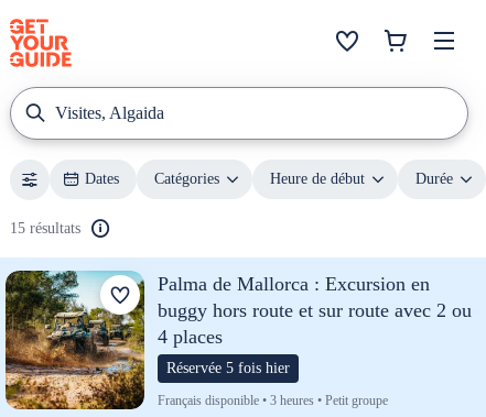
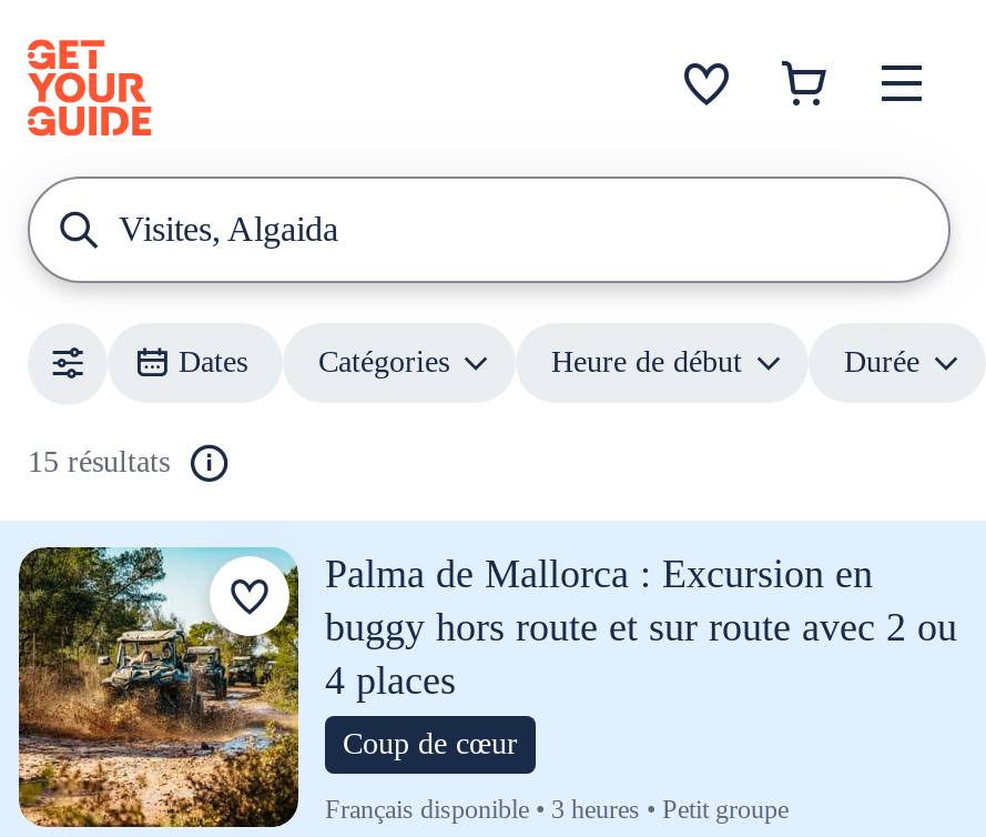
- Réservée 5 fois hier
+ Coup de cœur
